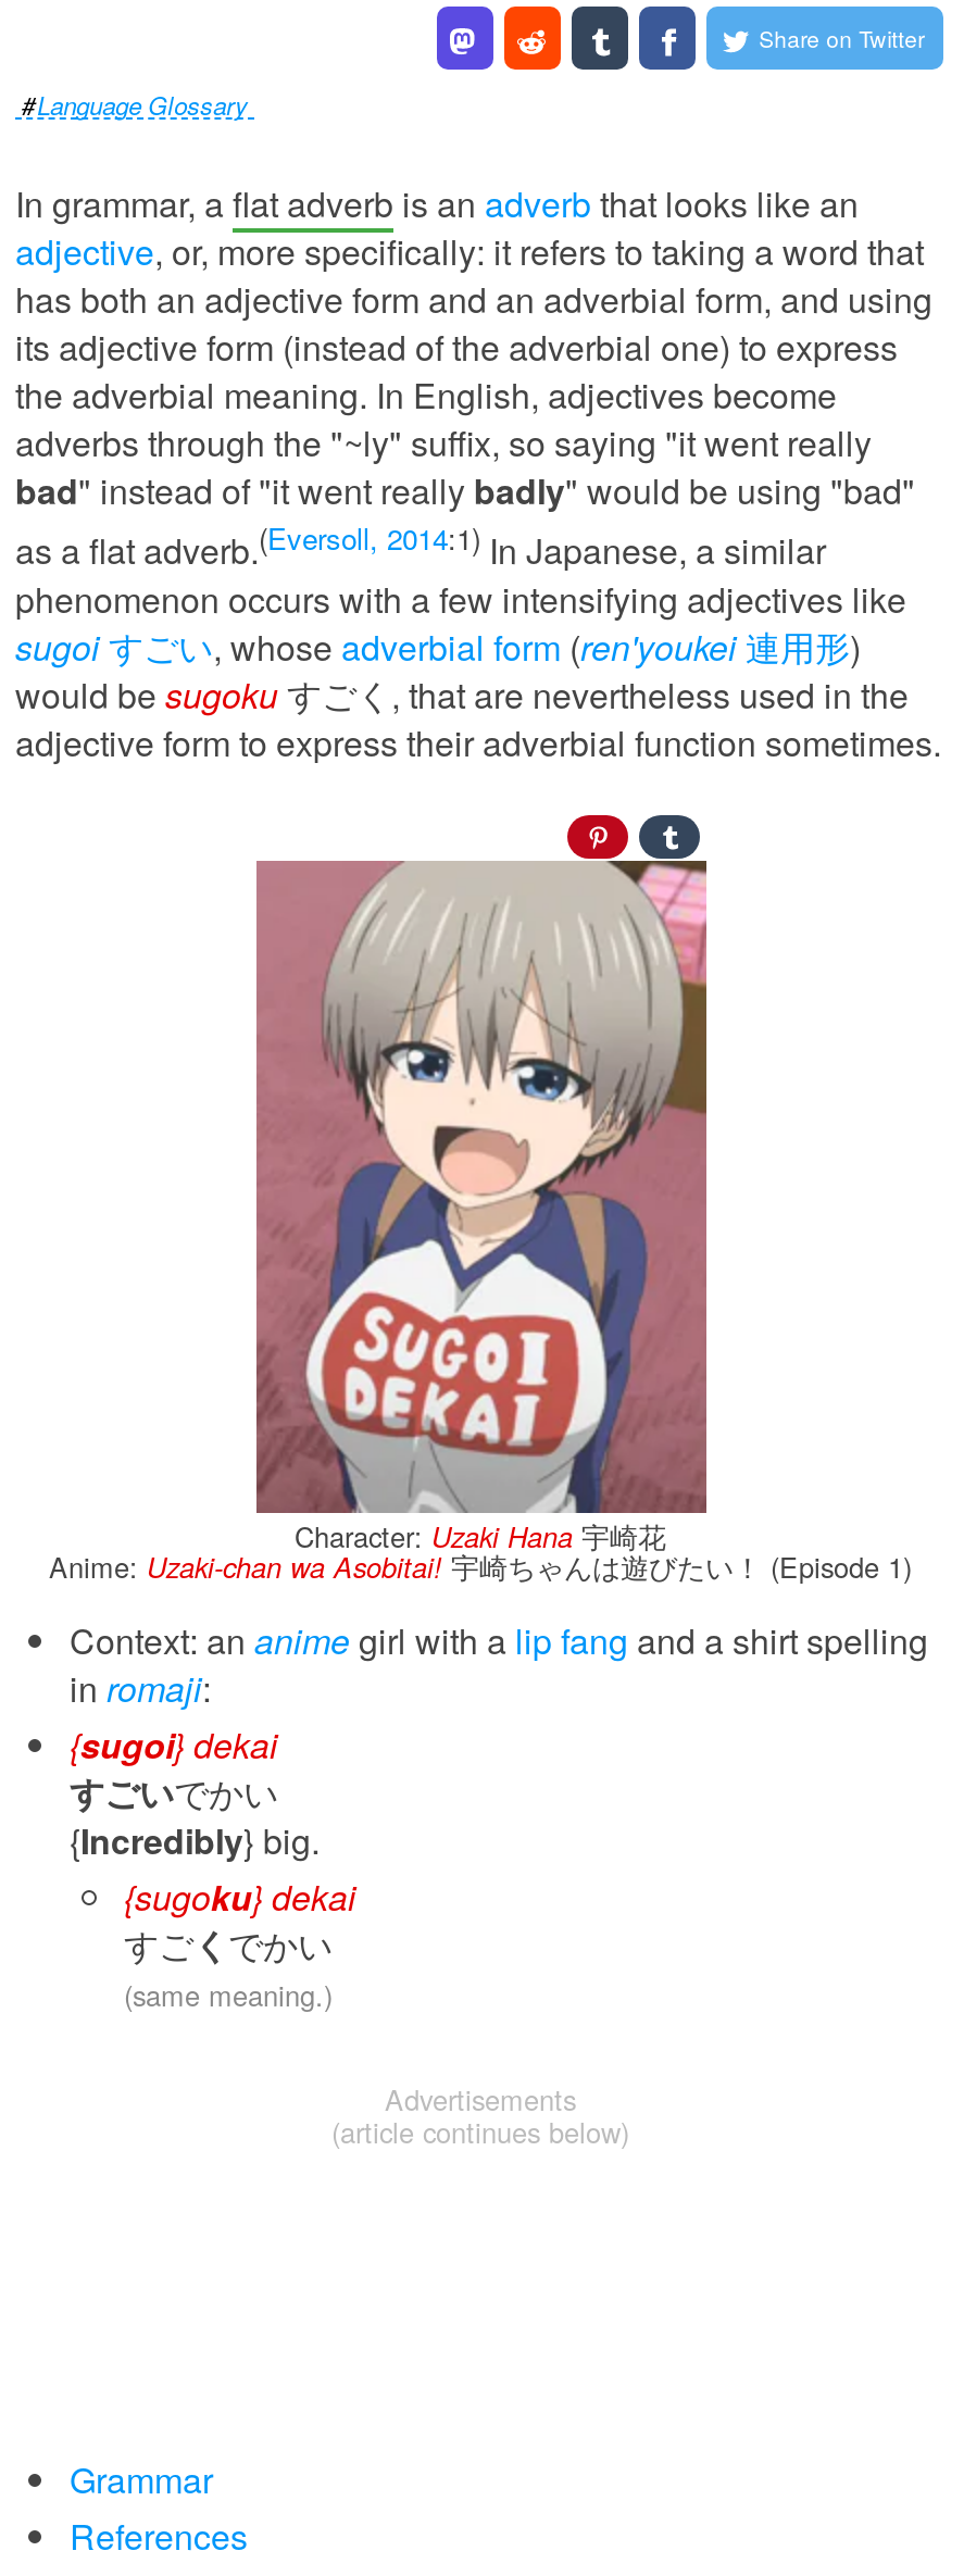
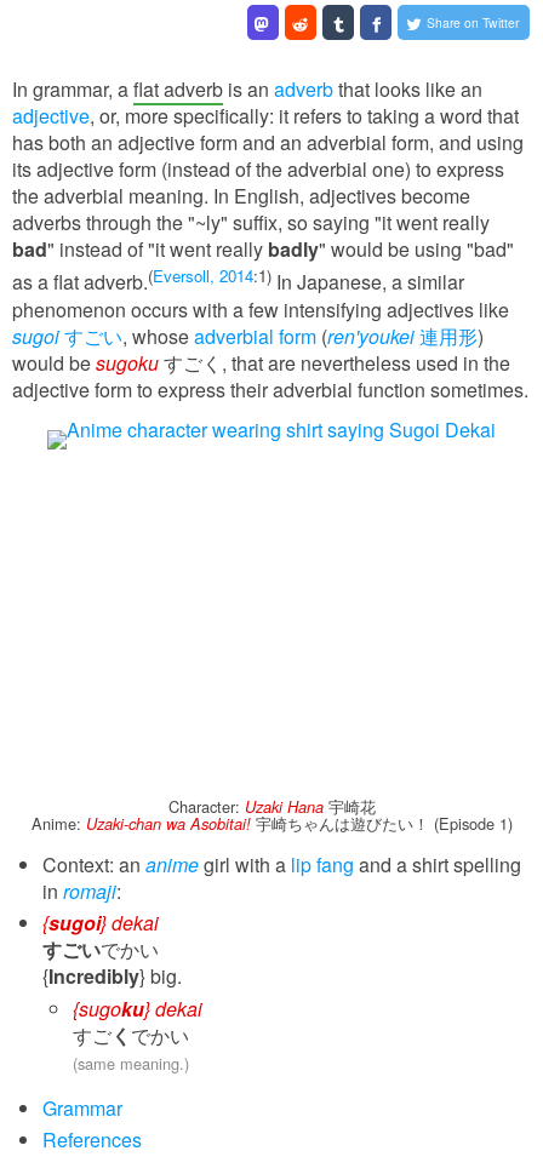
- Language Glossary

- [image]

- Advertisements
- (article continues below)
